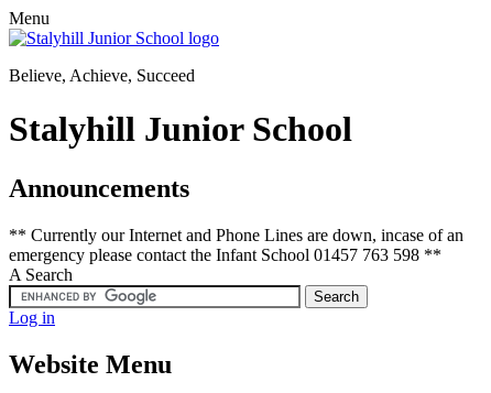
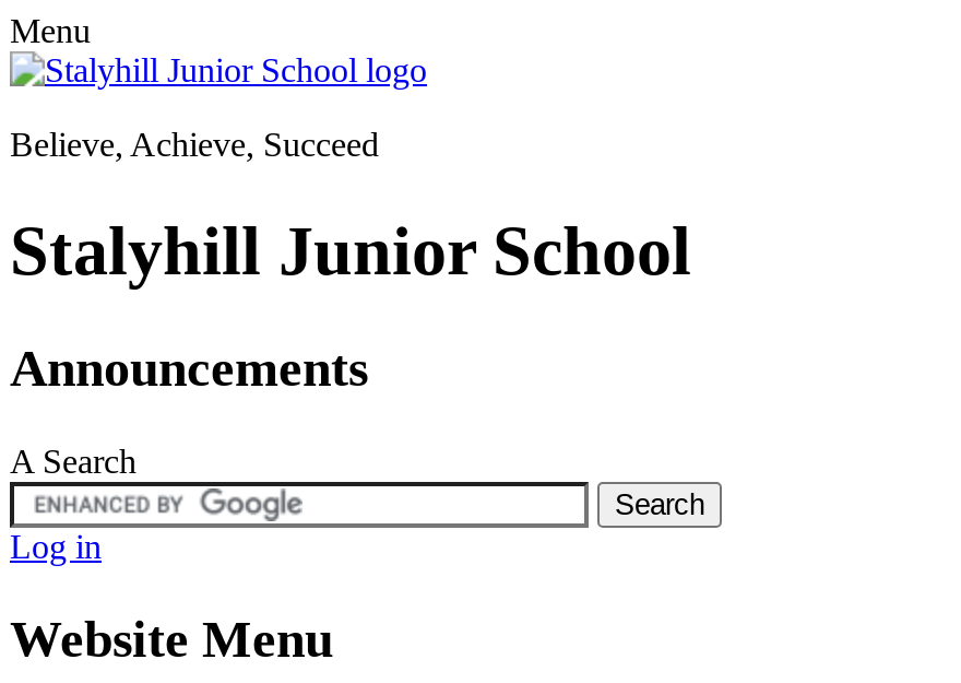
- ** Currently our Internet and Phone Lines are down, incase of an
- emergency please contact the Infant School 01457 763 598 **
